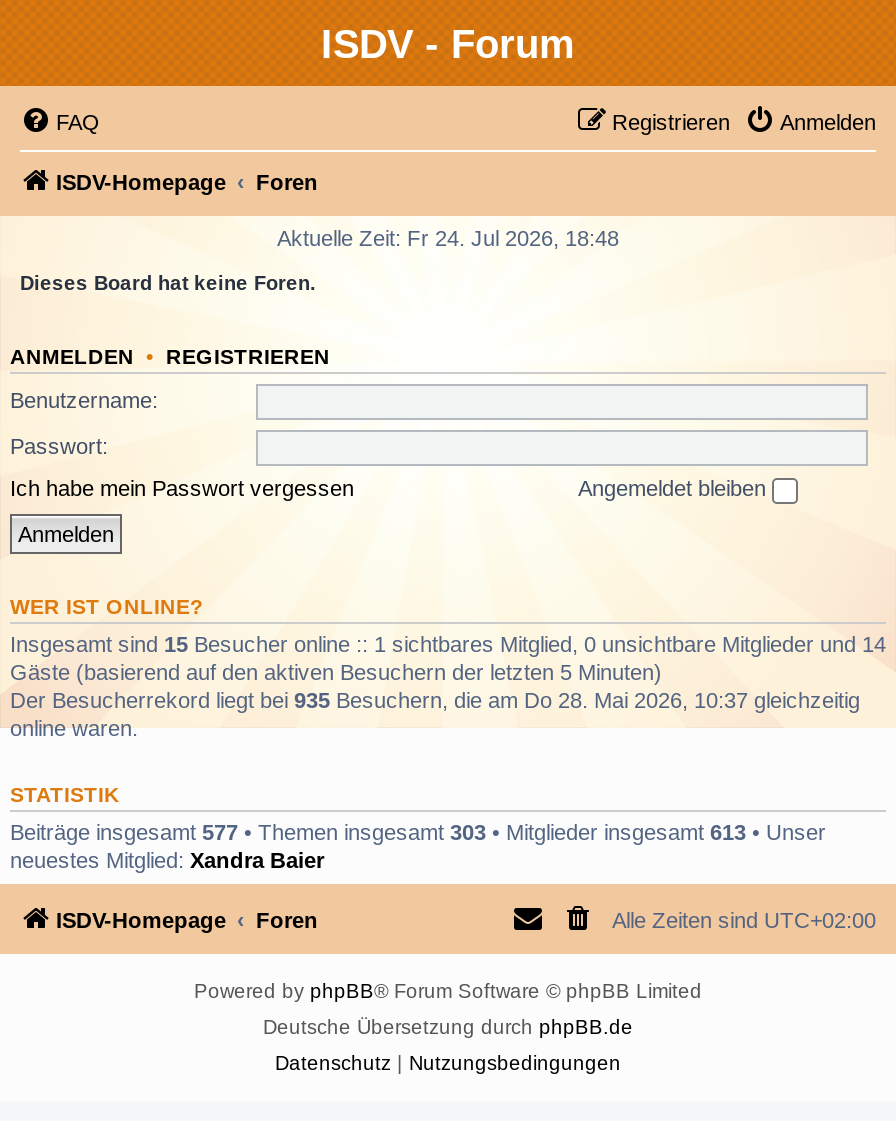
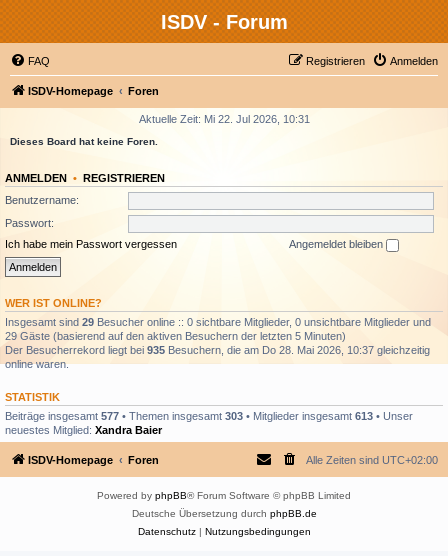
- Aktuelle Zeit: Fr 24. Jul 2026, 18:48
+ Aktuelle Zeit: Mi 22. Jul 2026, 10:31

- Insgesamt sind 15 Besucher online :: 1 sichtbares Mitglied, 0 unsichtbare Mitglieder und 14
- Gäste (basierend auf den aktiven Besuchern der letzten 5 Minuten)
+ Insgesamt sind 29 Besucher online :: 0 sichtbare Mitglieder, 0 unsichtbare Mitglieder und
+ 29 Gäste (basierend auf den aktiven Besuchern der letzten 5 Minuten)
